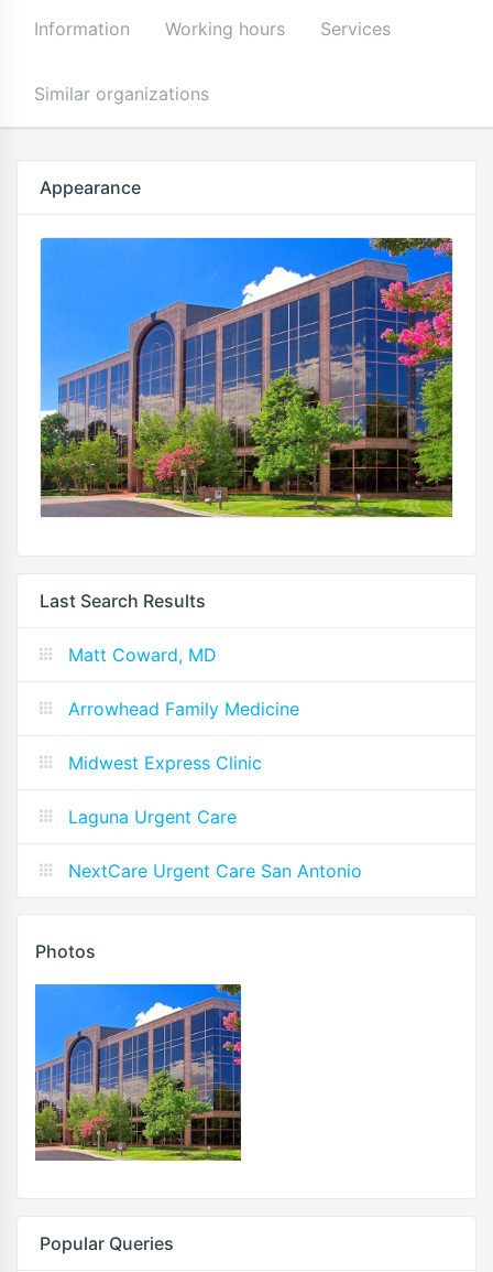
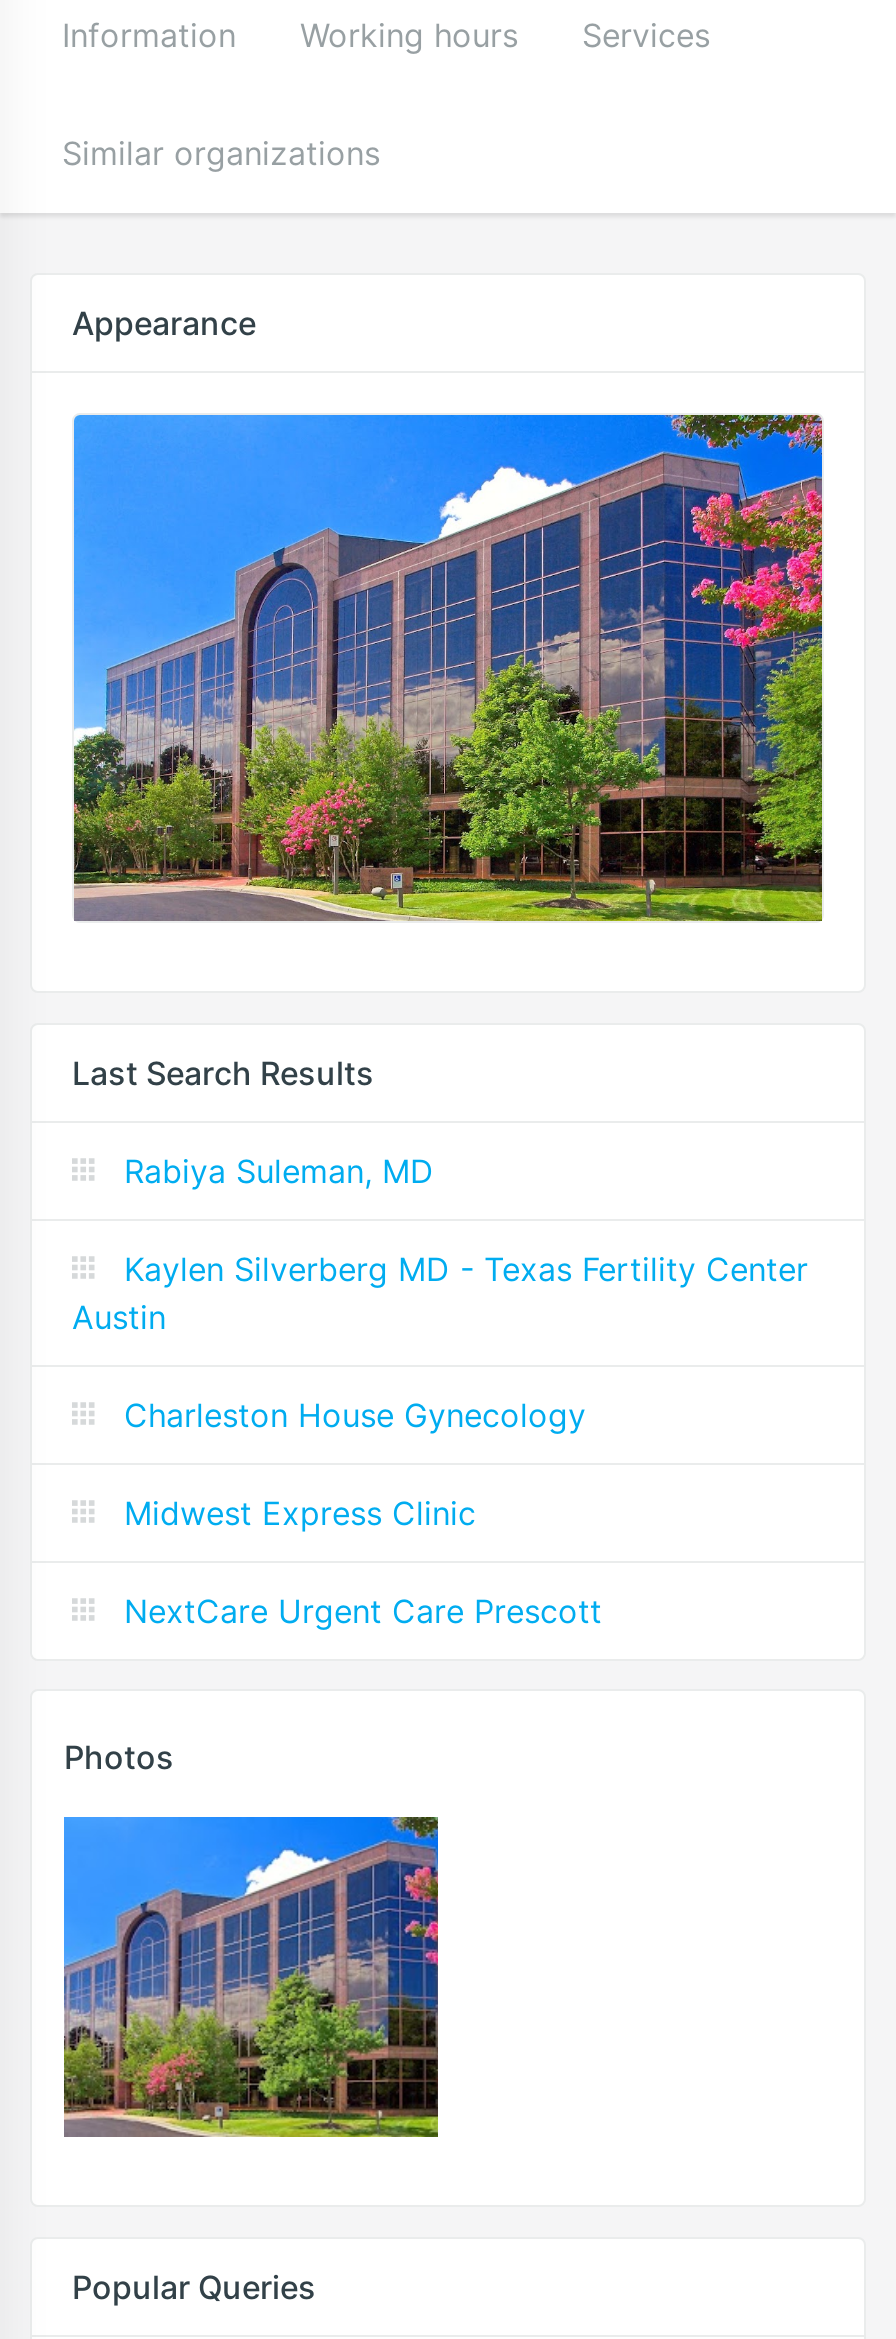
- Matt Coward, MD
- Arrowhead Family Medicine
+ Rabiya Suleman, MD
+ Kaylen Silverberg MD - Texas Fertility Center
+ Austin
+ Charleston House Gynecology

moved down: Midwest Express Clinic

- Laguna Urgent Care
- NextCare Urgent Care San Antonio
+ NextCare Urgent Care Prescott
